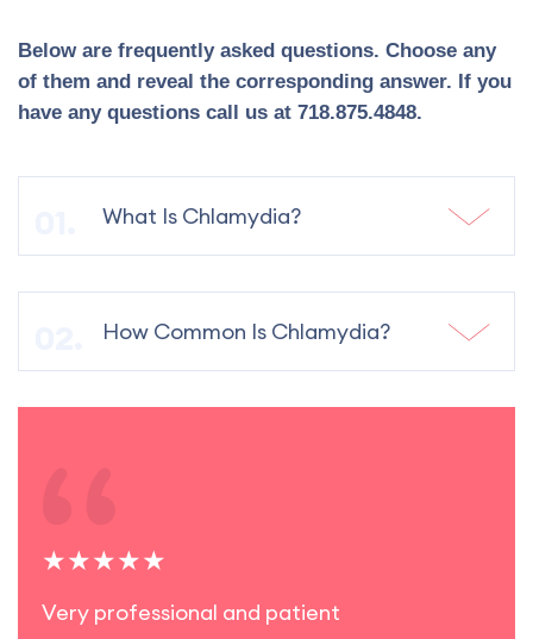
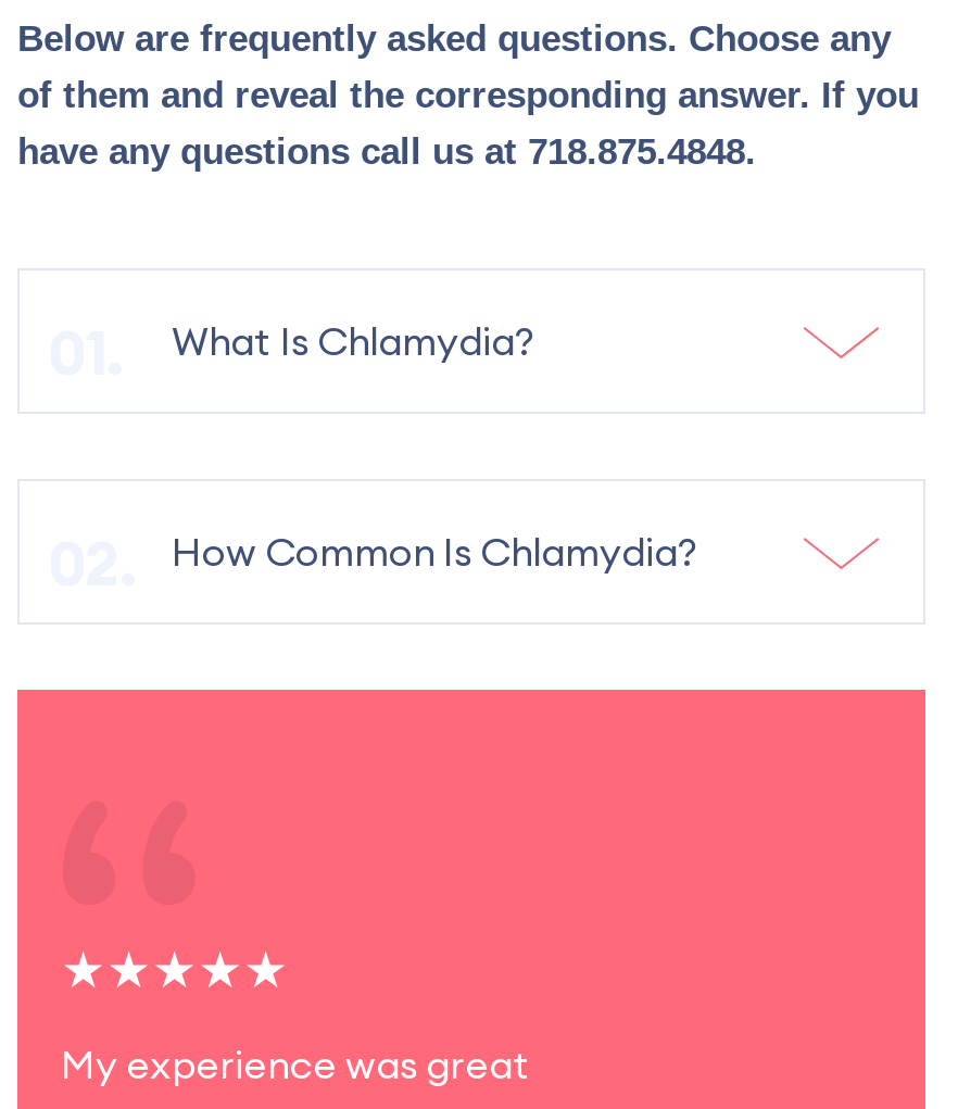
- Very professional and patient
+ My experience was great
